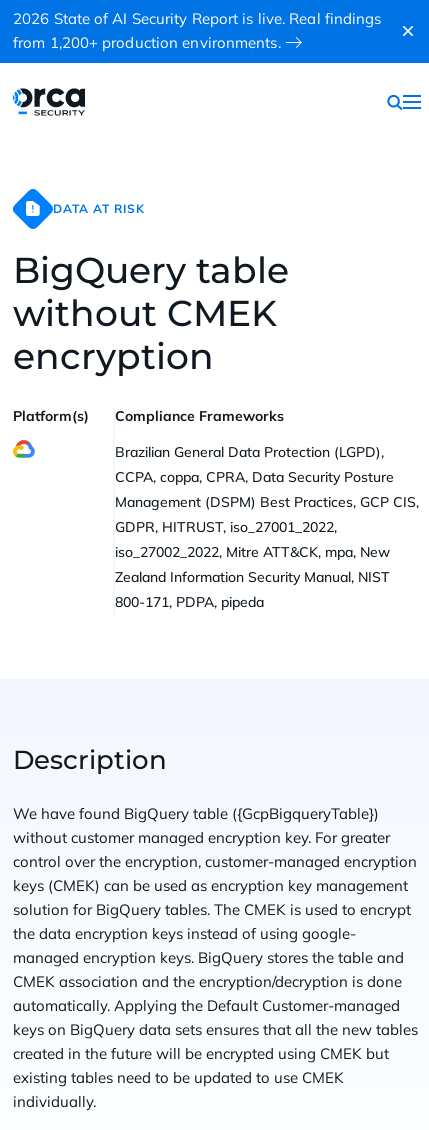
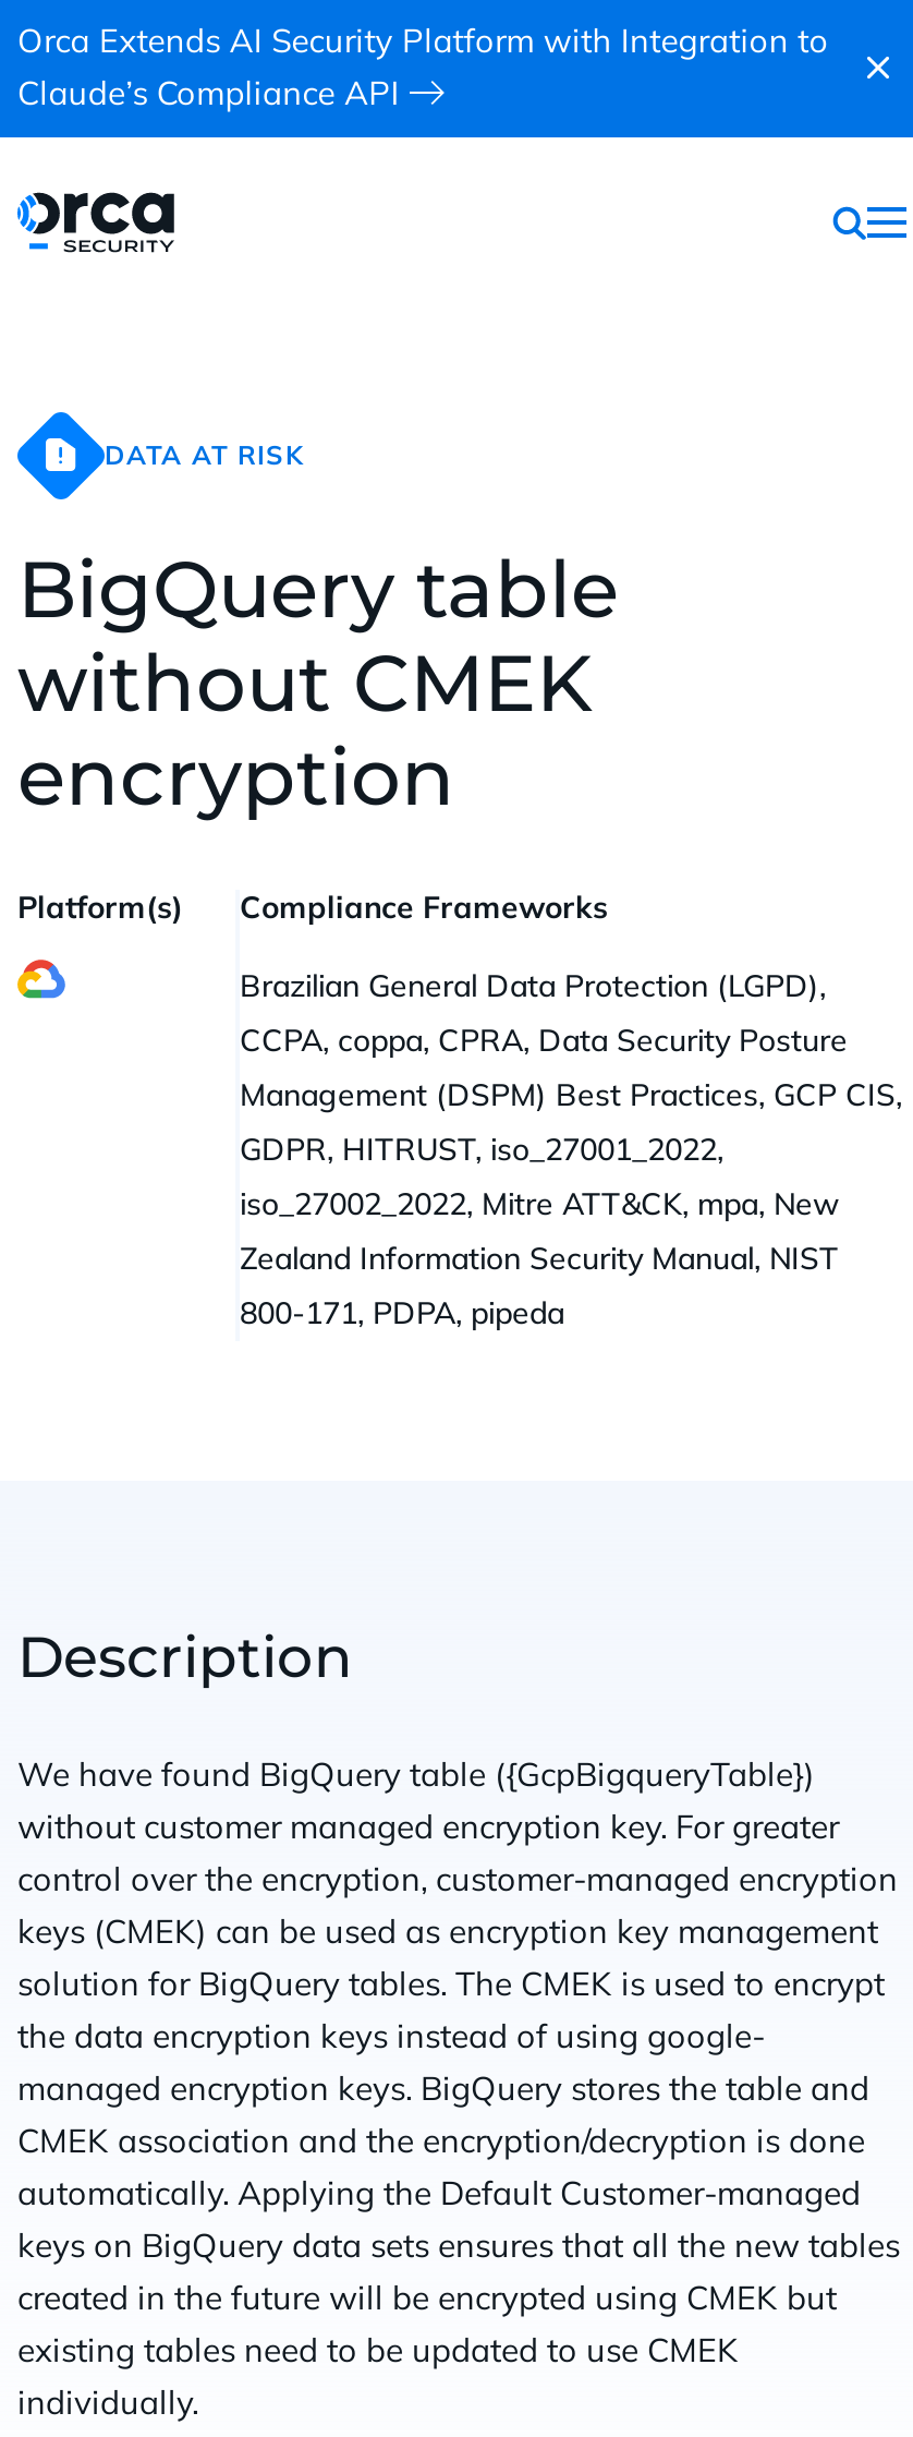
- 2026 State of AI Security Report is live. Real findings
- from 1,200+ production environments.
+ Orca Extends AI Security Platform with Integration to
+ Claude’s Compliance API
